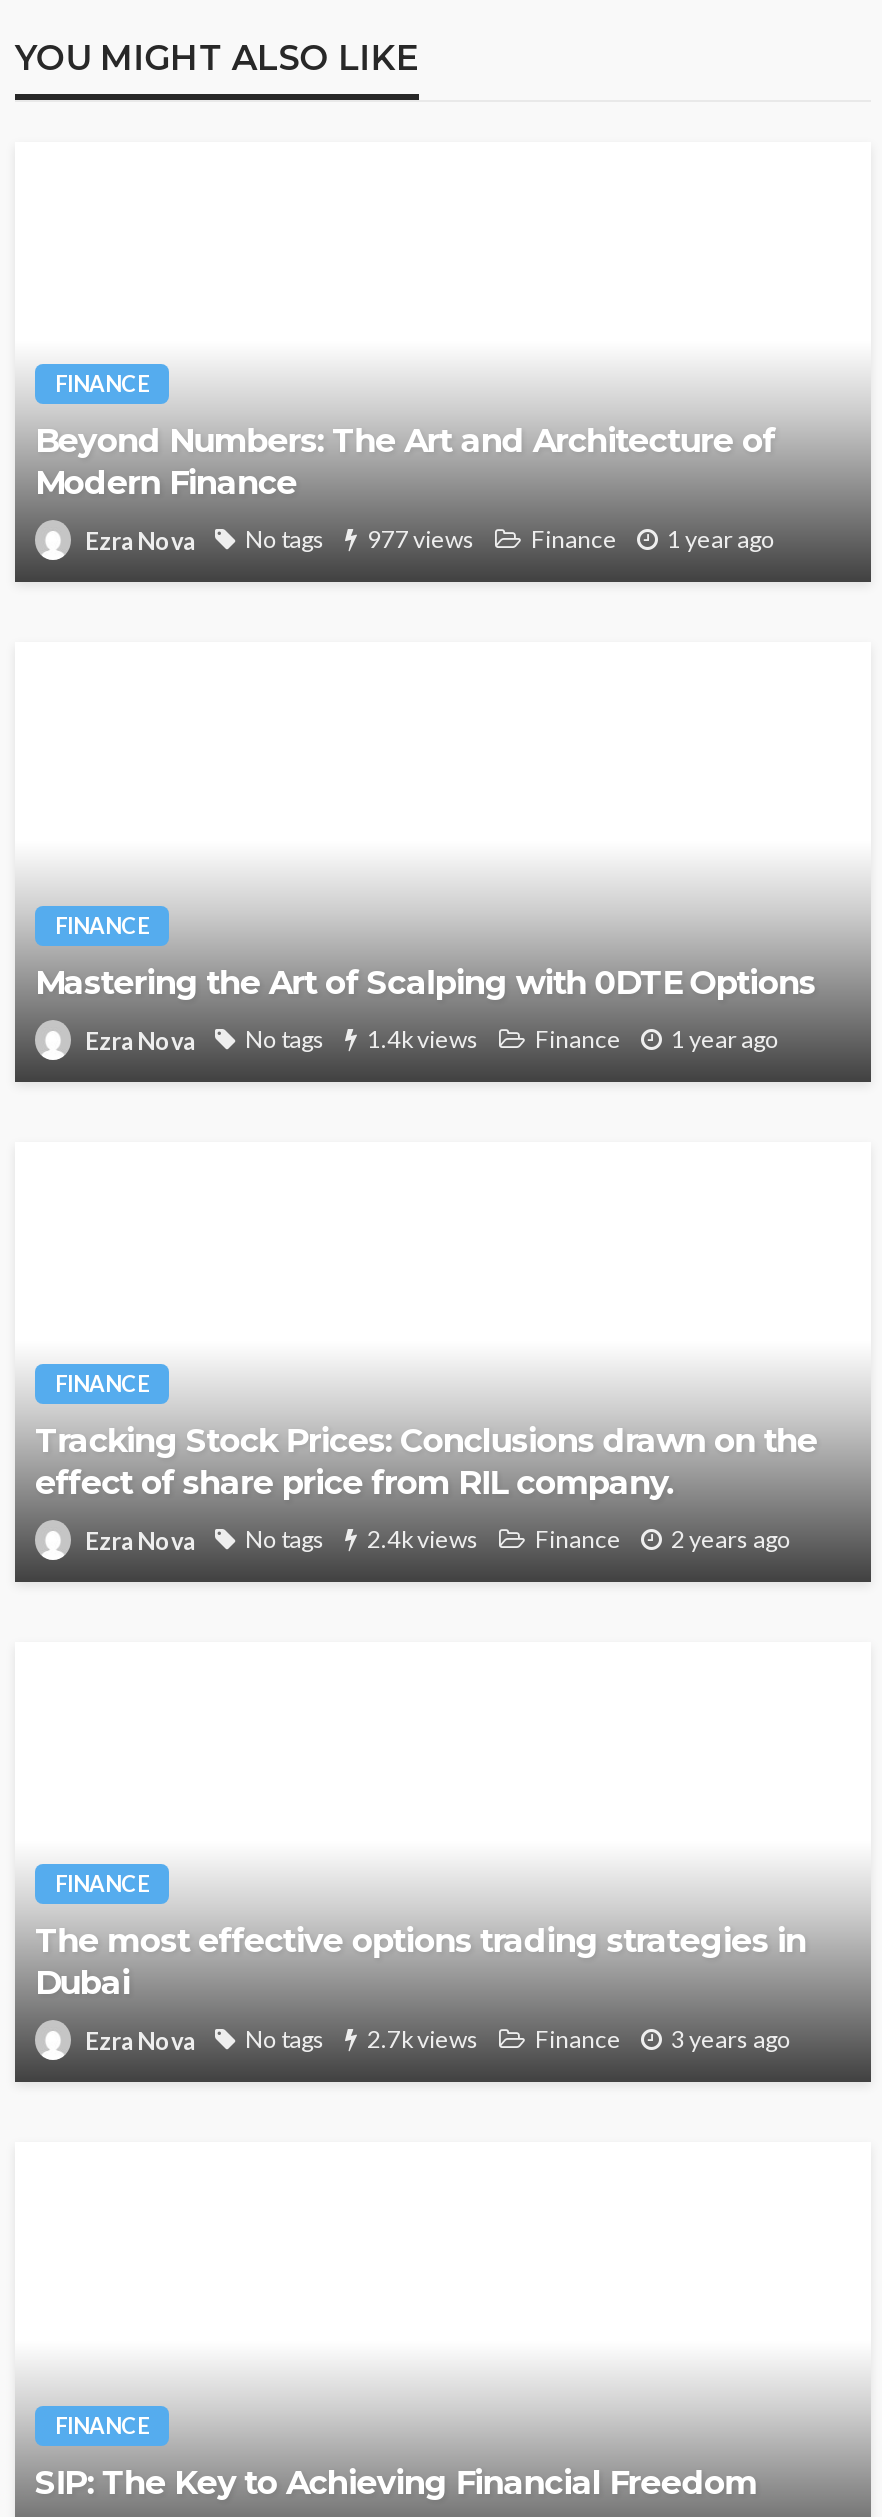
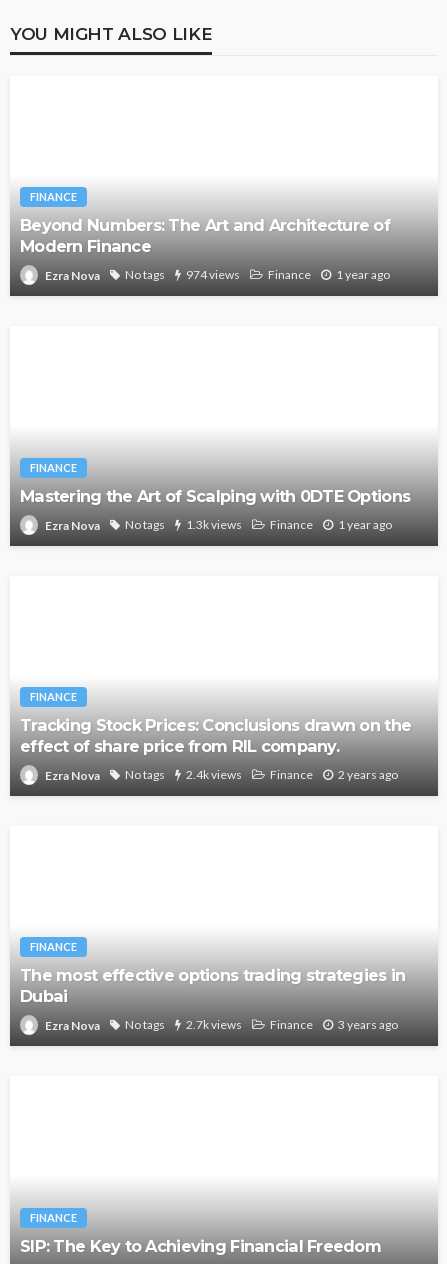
- Ezra Nova No tags 977 views Finance 1 year ago
+ Ezra Nova No tags 974 views Finance 1 year ago

- Ezra Nova No tags 1.4k views Finance 1 year ago
+ Ezra Nova No tags 1.3k views Finance 1 year ago
